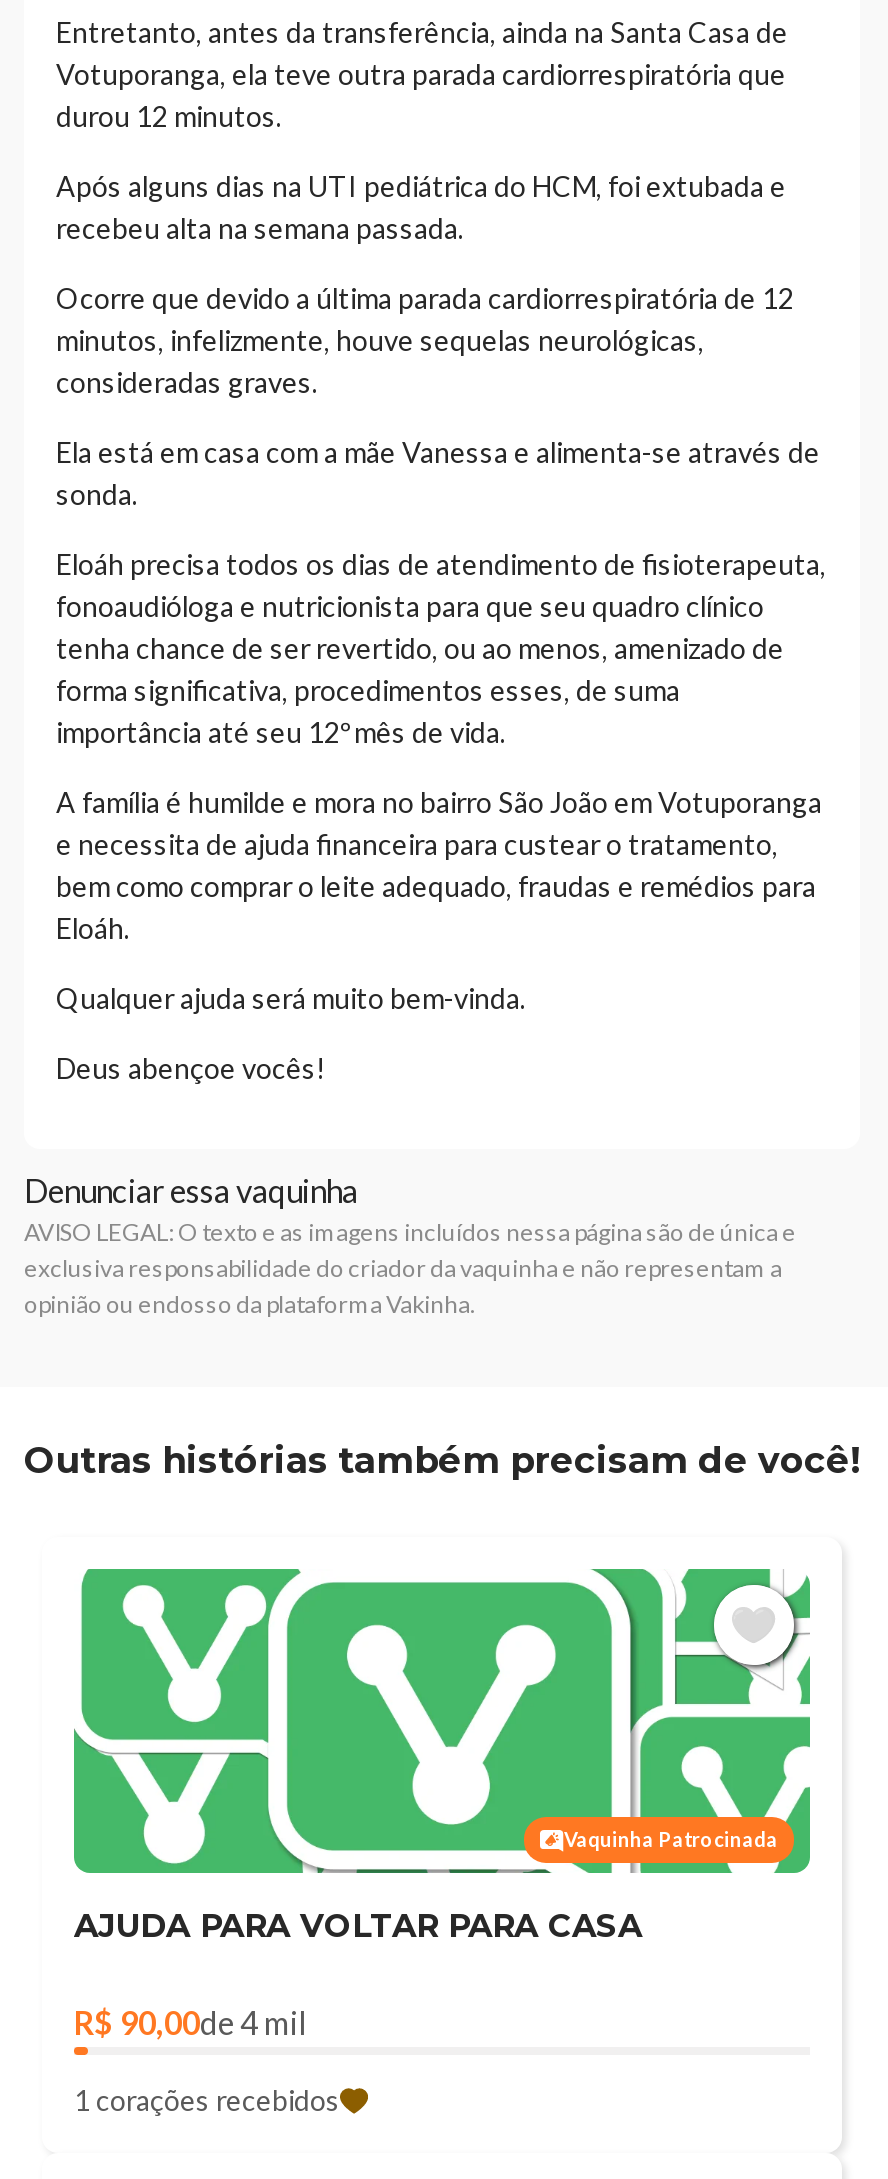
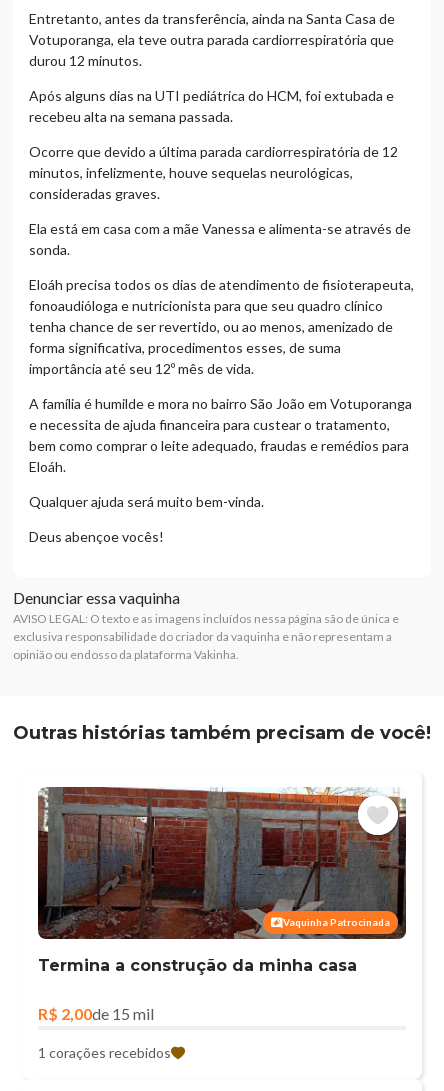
- [image]
- AJUDA PARA VOLTAR PARA CASA
+ [image]
+ Termina a construção da minha casa

- R$ 90,00de 4 mil
+ R$ 2,00de 15 mil
